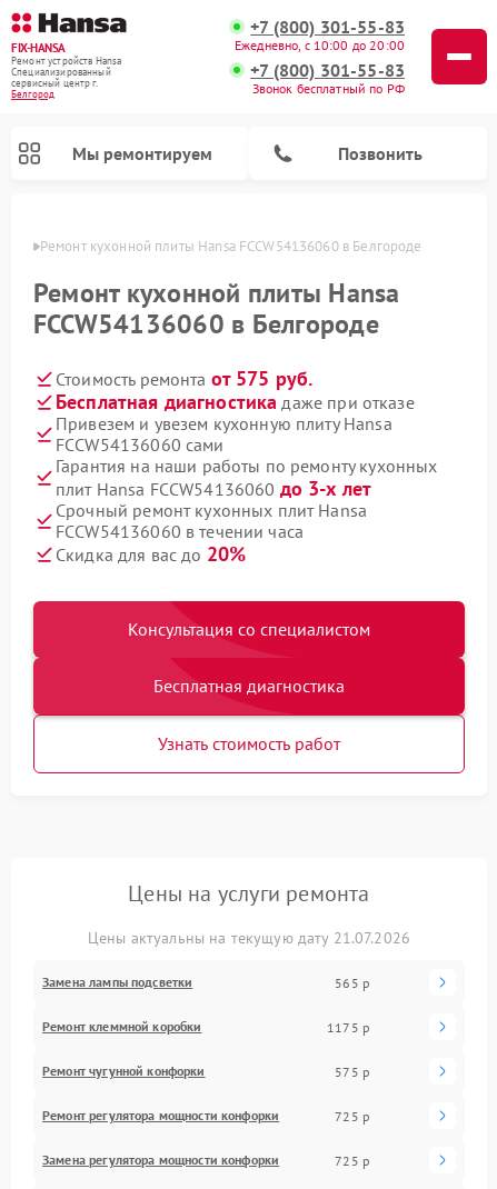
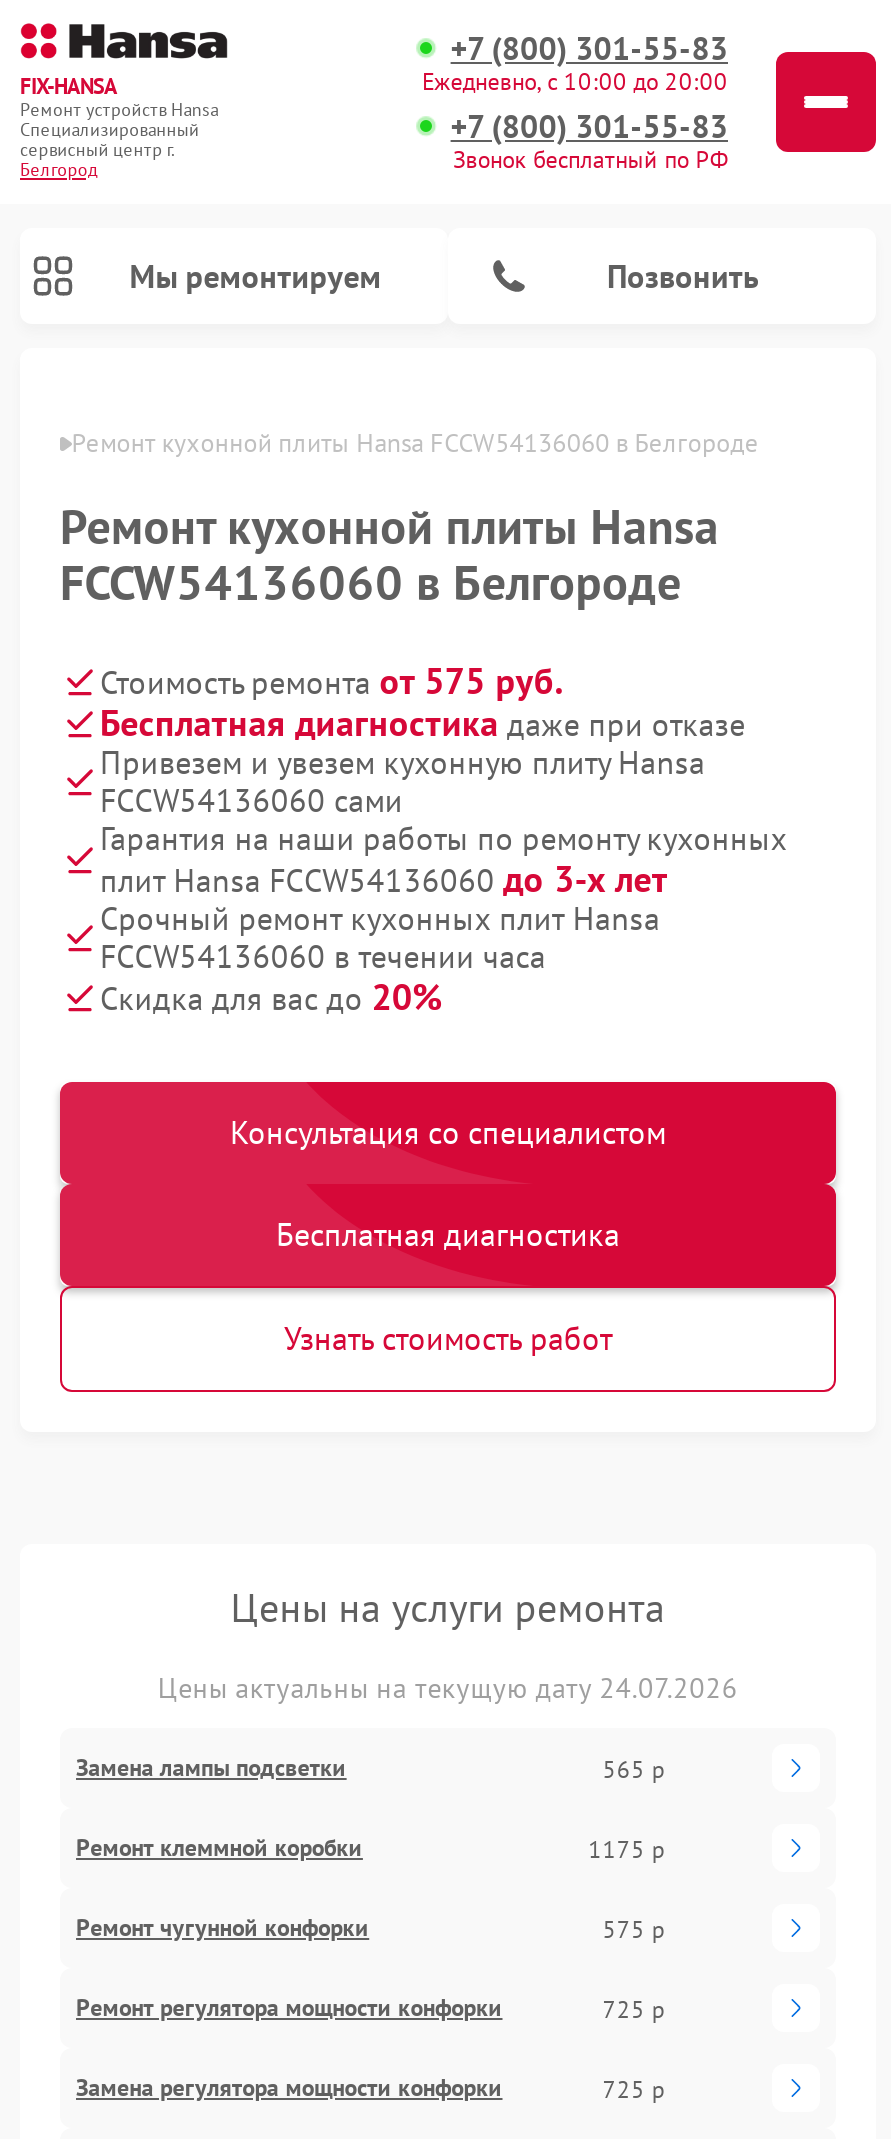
- Цены актуальны на текущую дату 21.07.2026
+ Цены актуальны на текущую дату 24.07.2026
